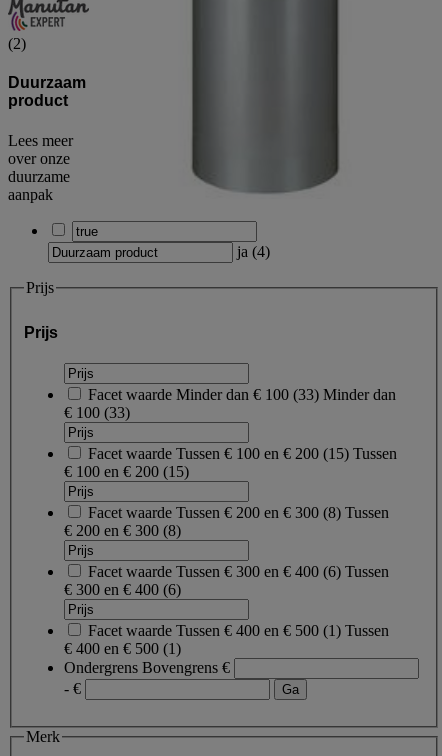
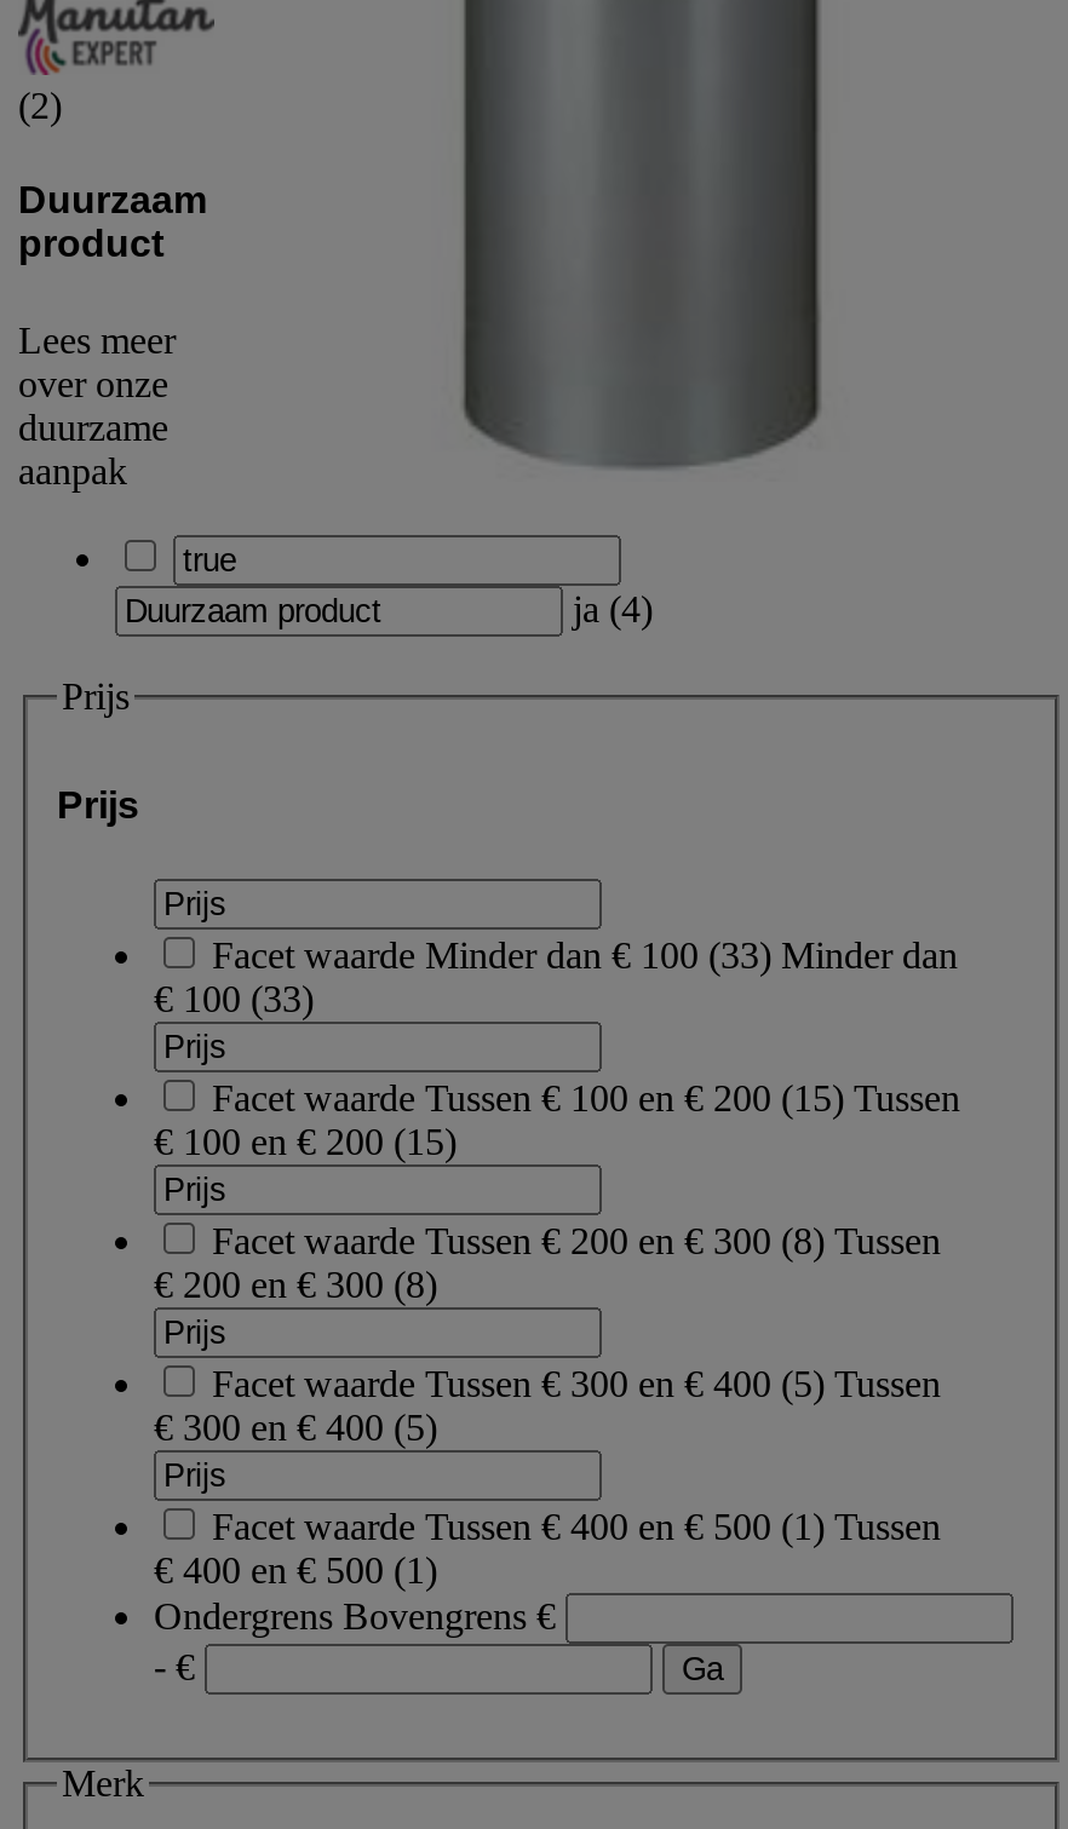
- Facet waarde Tussen € 300 en € 400 (6) Tussen
+ Facet waarde Tussen € 300 en € 400 (5) Tussen

- € 300 en € 400 (6)
+ € 300 en € 400 (5)
